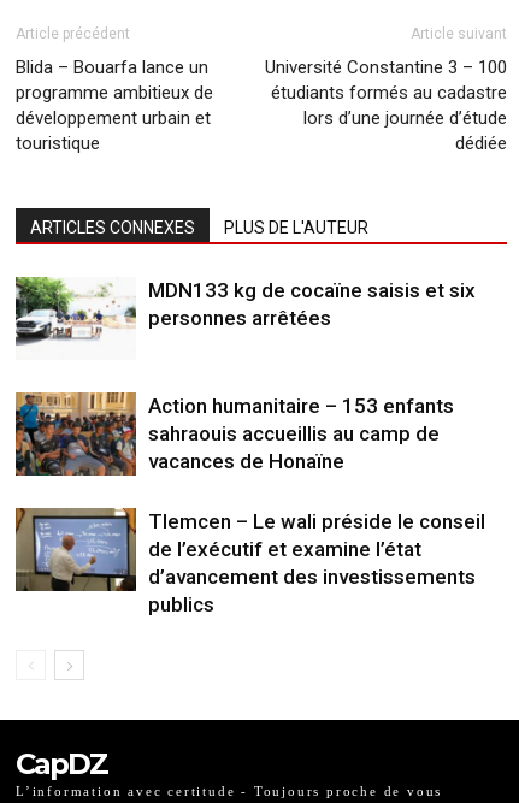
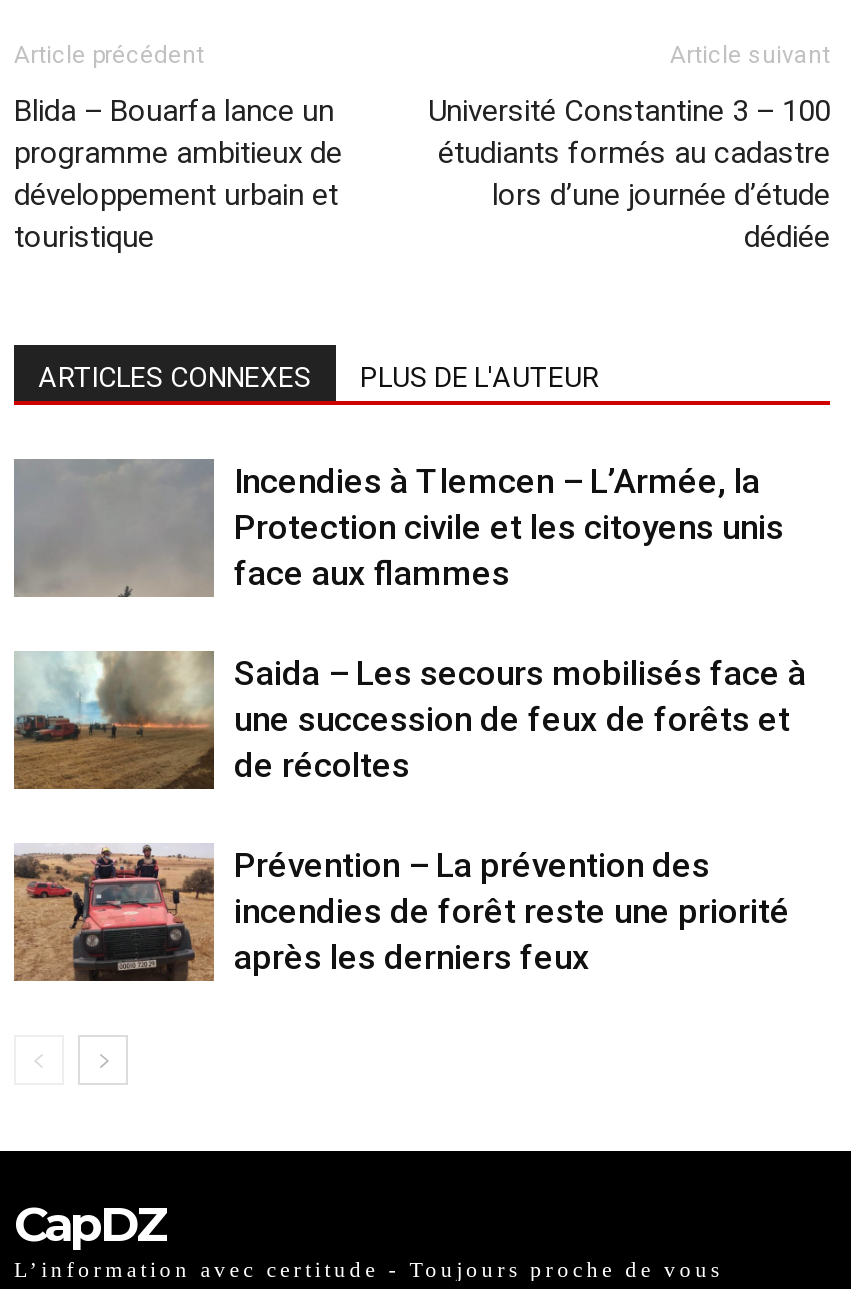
- [image]
- MDN133 kg de cocaïne saisis et six
- personnes arrêtées
+ [image]
+ Incendies à Tlemcen – L’Armée, la
+ Protection civile et les citoyens unis
+ face aux flammes

- [image]
- Action humanitaire – 153 enfants
- sahraouis accueillis au camp de
- vacances de Honaïne
+ [image]
+ Saida – Les secours mobilisés face à
+ une succession de feux de forêts et
+ de récoltes

- [image]
- Tlemcen – Le wali préside le conseil
- de l’exécutif et examine l’état
- d’avancement des investissements
- publics
+ [image]
+ Prévention – La prévention des
+ incendies de forêt reste une priorité
+ après les derniers feux
